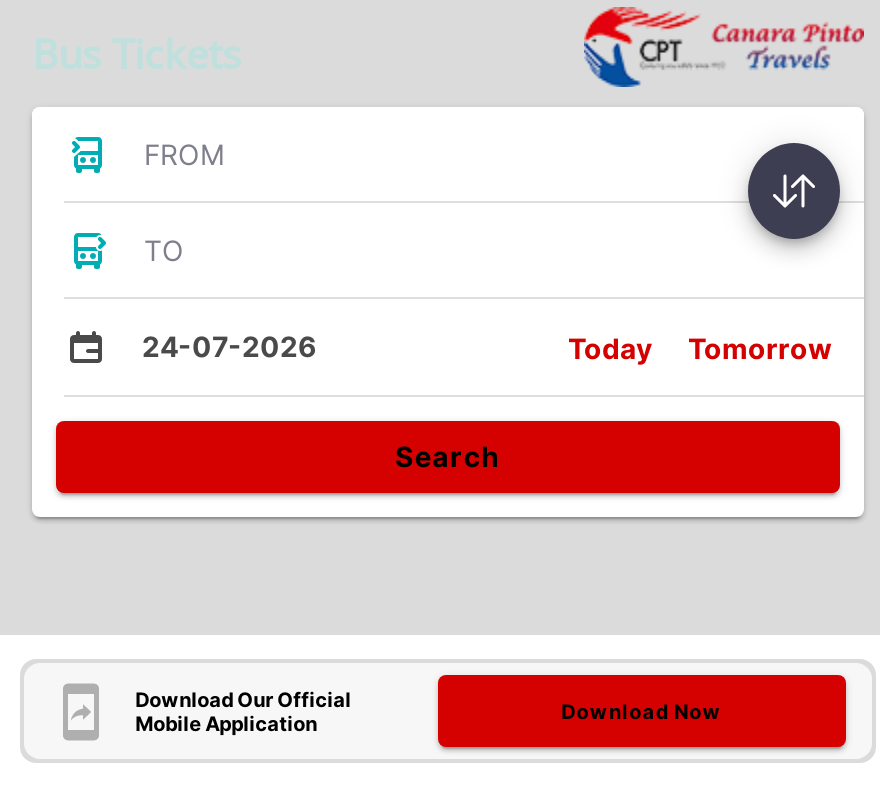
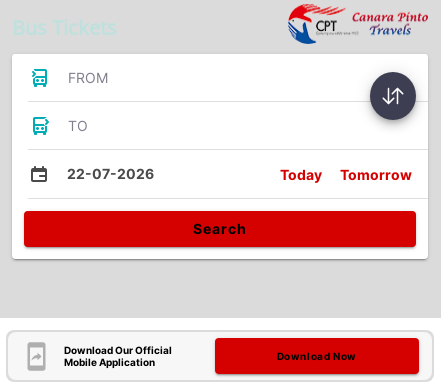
- 24-07-2026
+ 22-07-2026
